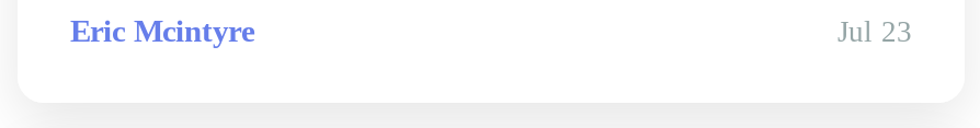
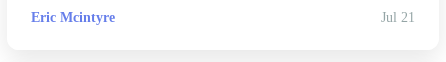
- Jul 23
+ Jul 21
